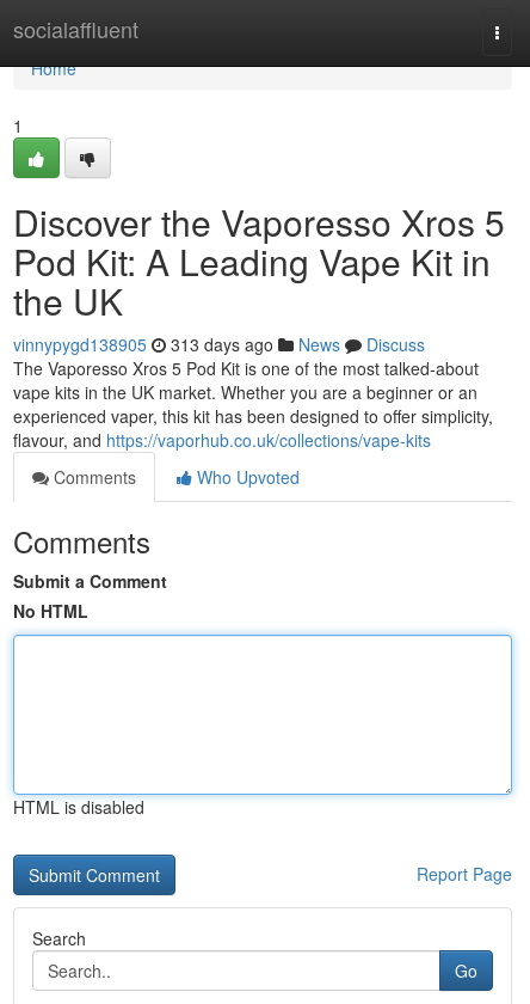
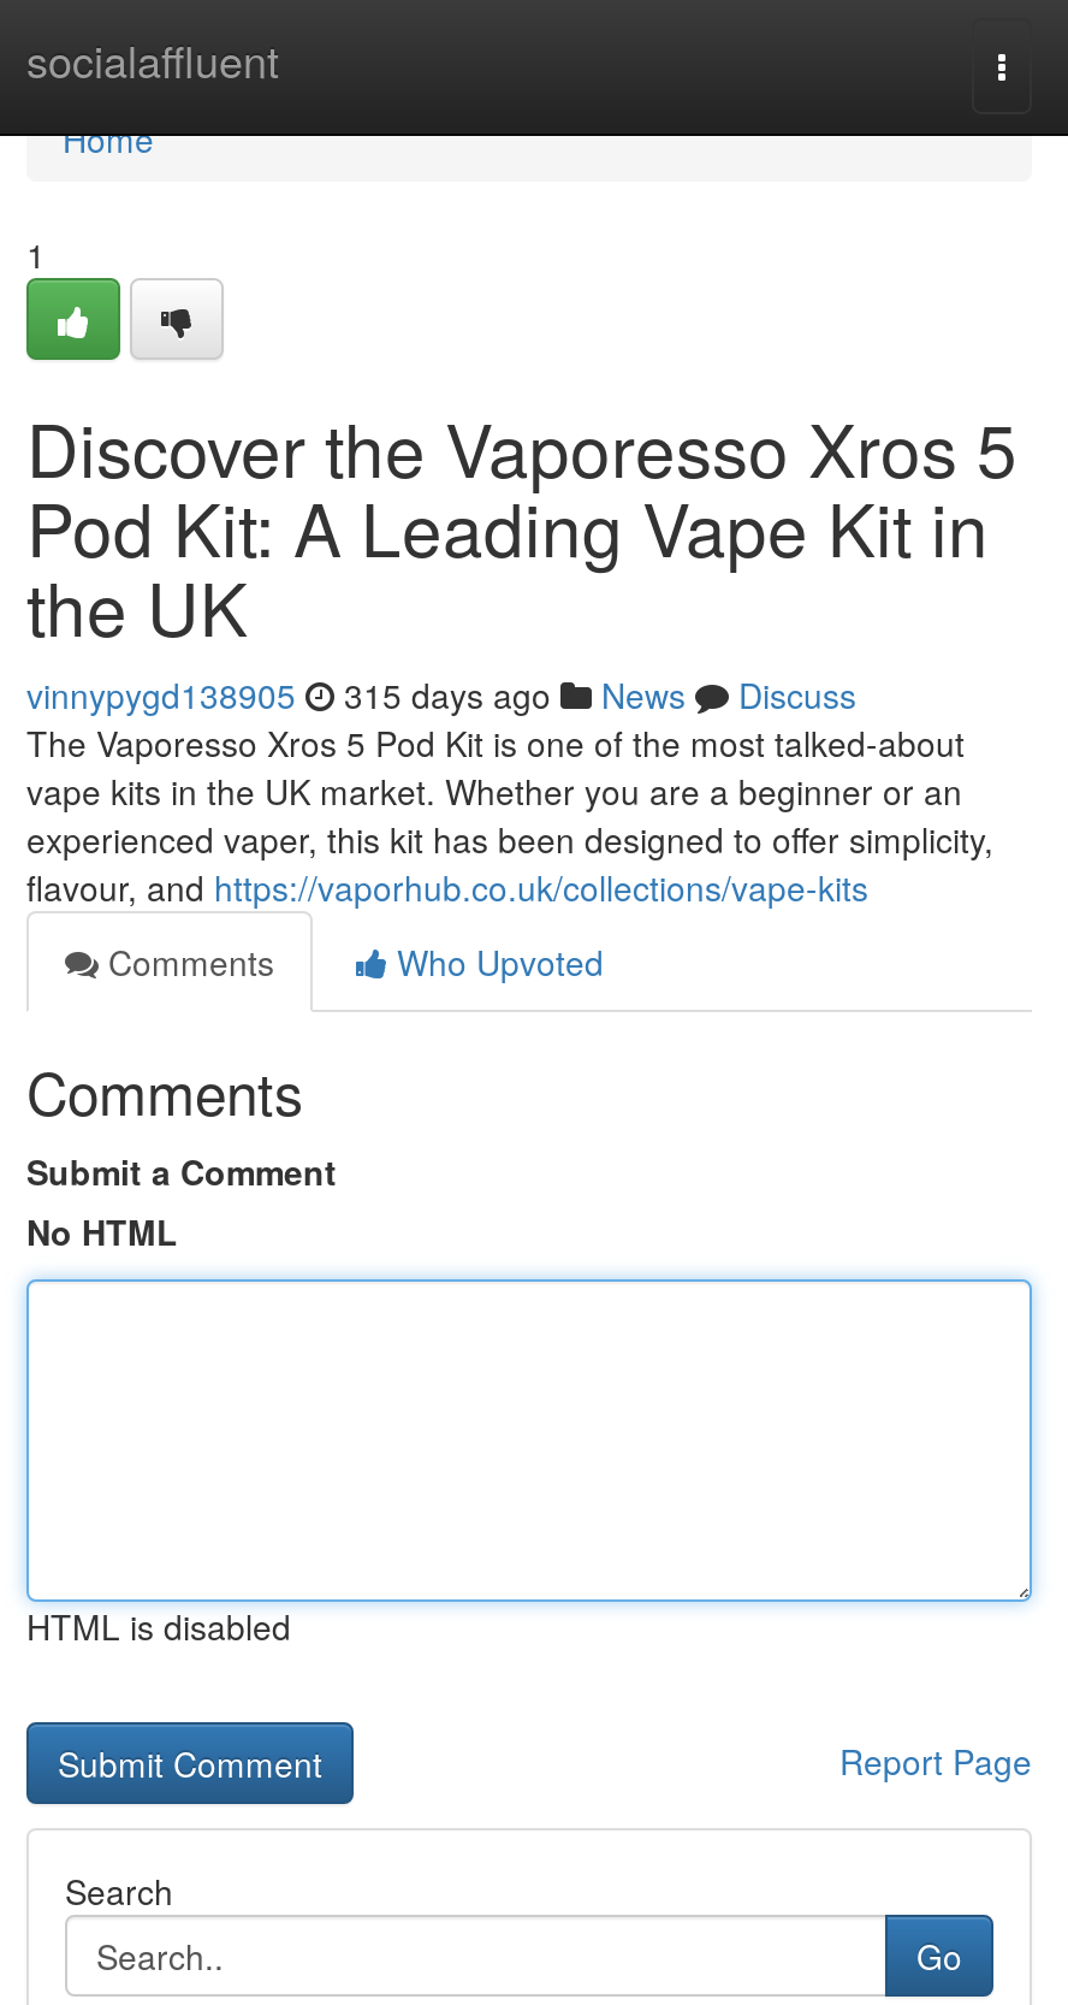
- vinnypygd138905 313 days ago News Discuss
+ vinnypygd138905 315 days ago News Discuss
